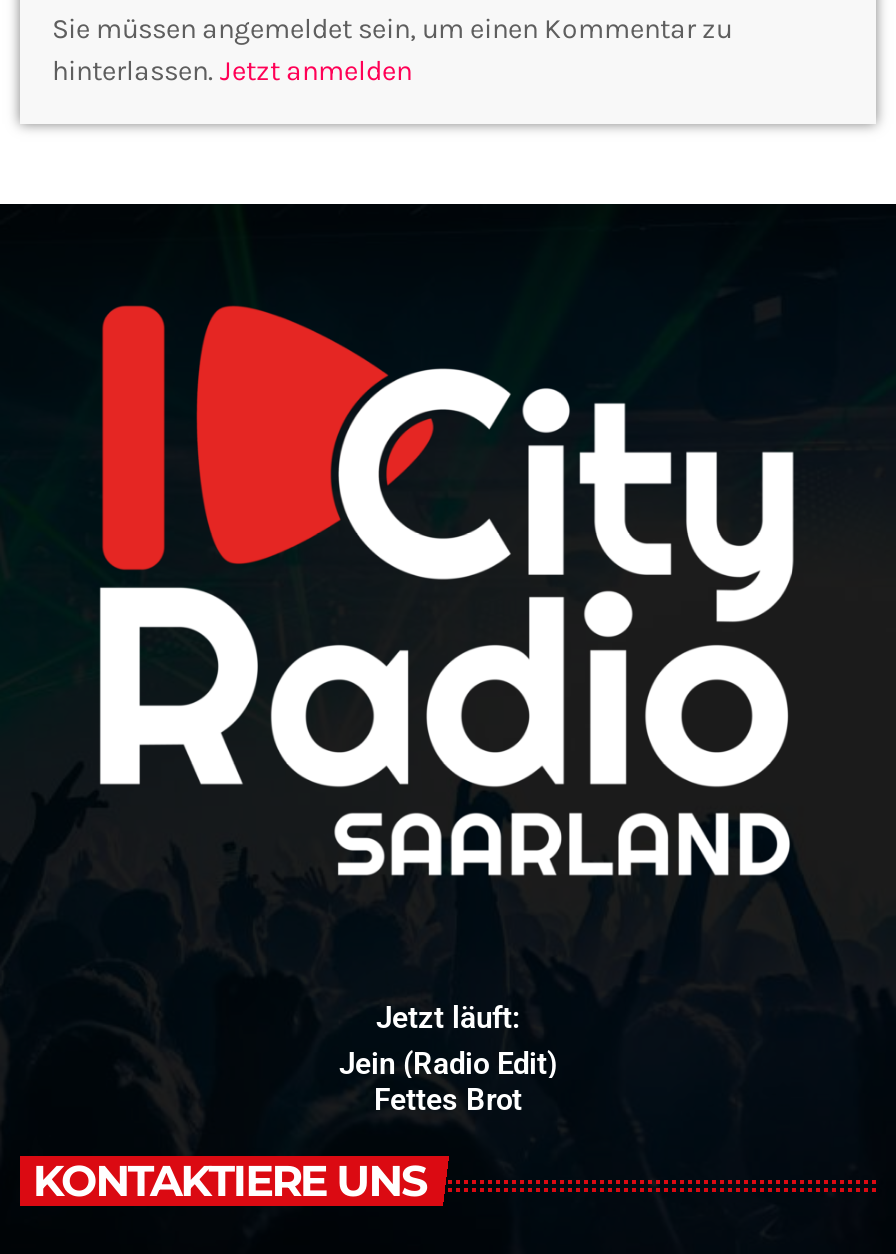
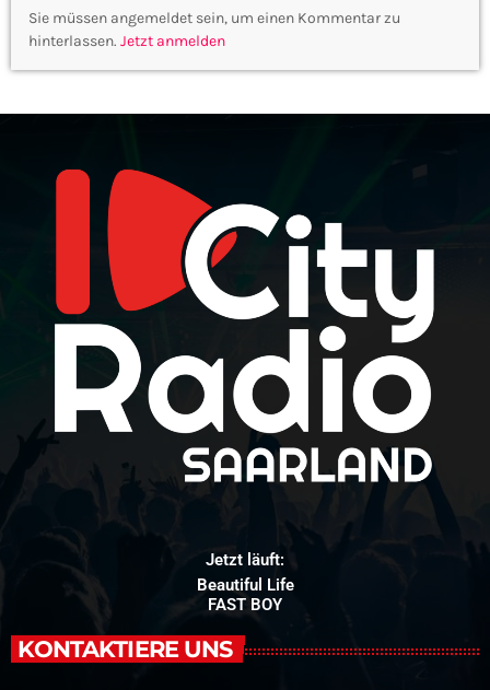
- Jein (Radio Edit)
- Fettes Brot
+ Beautiful Life
+ FAST BOY
